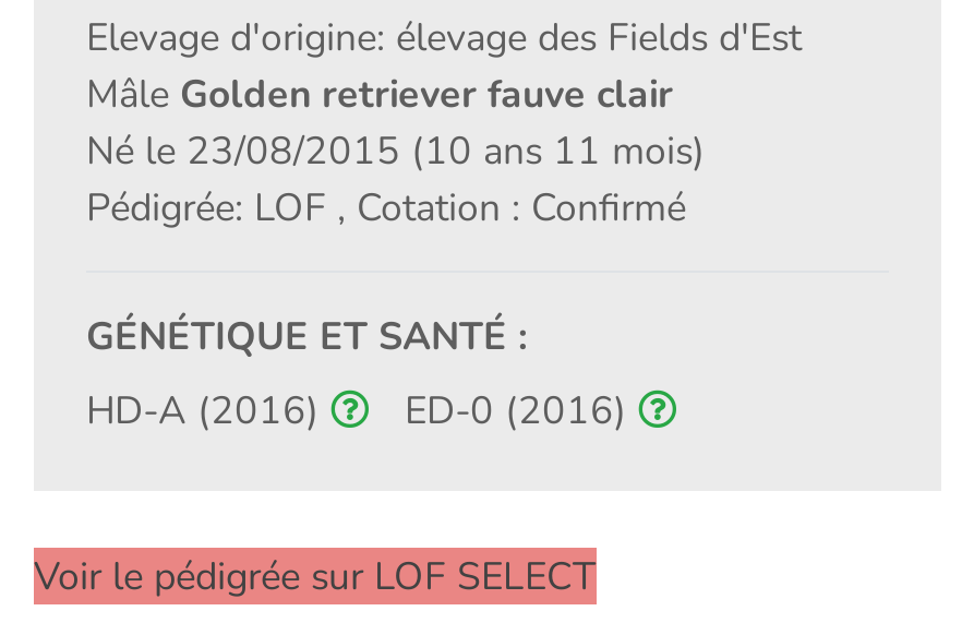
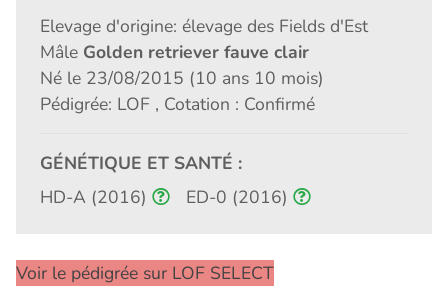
- Né le 23/08/2015 (10 ans 11 mois)
+ Né le 23/08/2015 (10 ans 10 mois)
